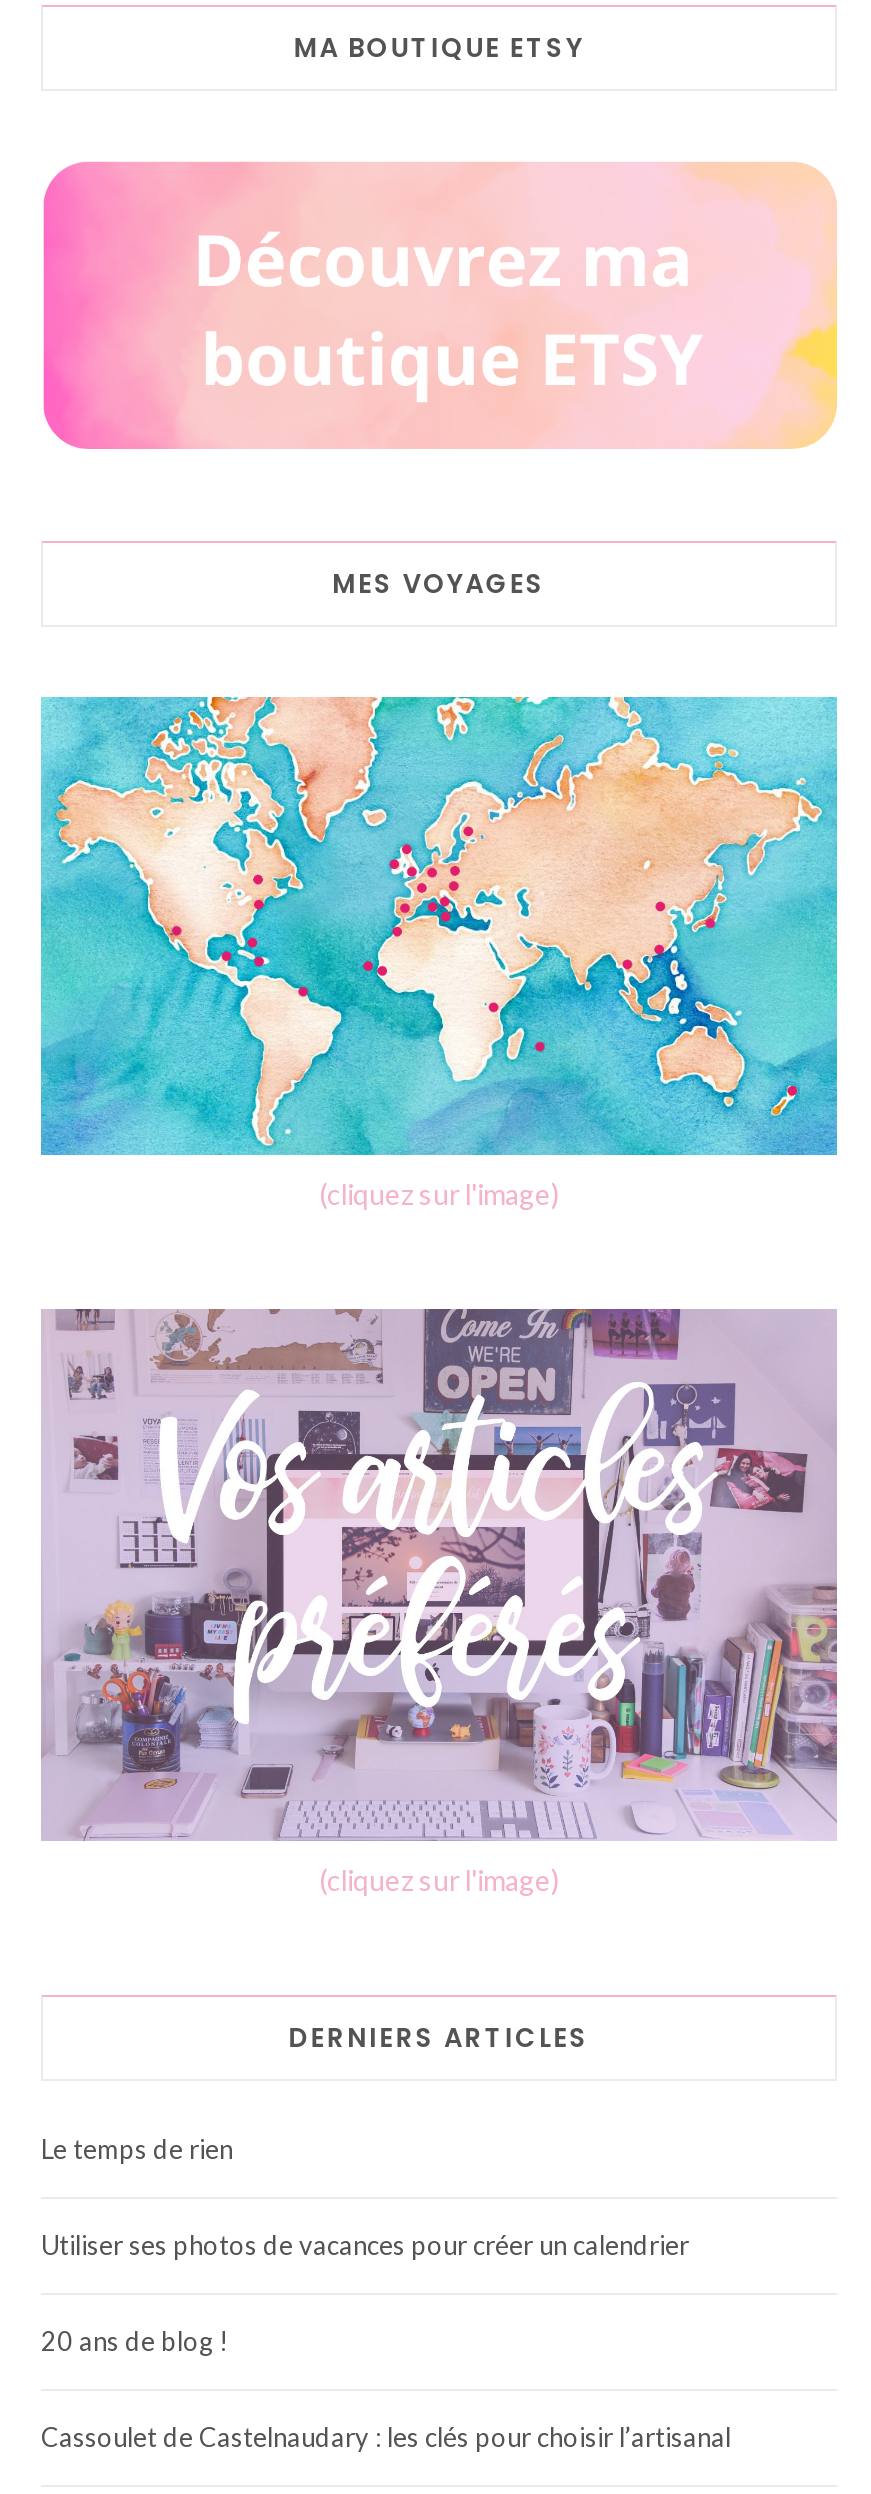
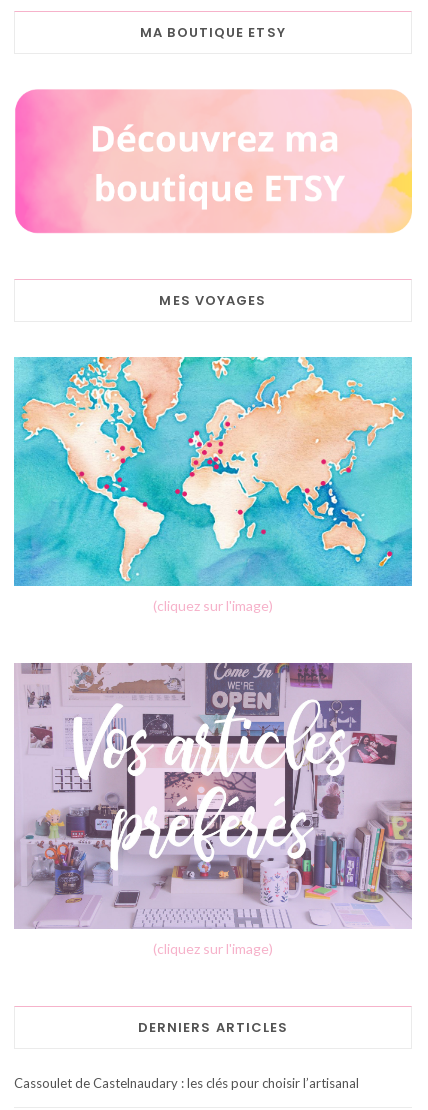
- Le temps de rien
- Utiliser ses photos de vacances pour créer un calendrier
- 20 ans de blog !
